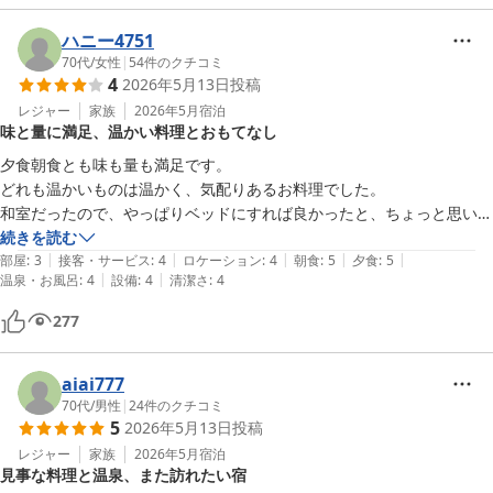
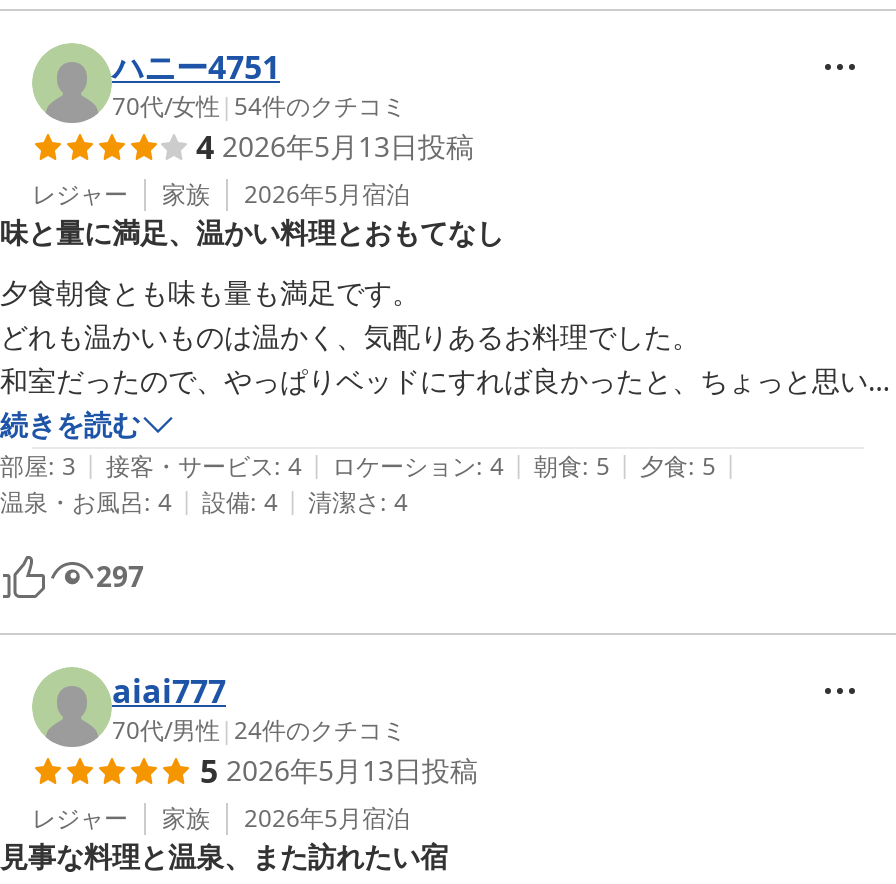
- 277
+ 297
